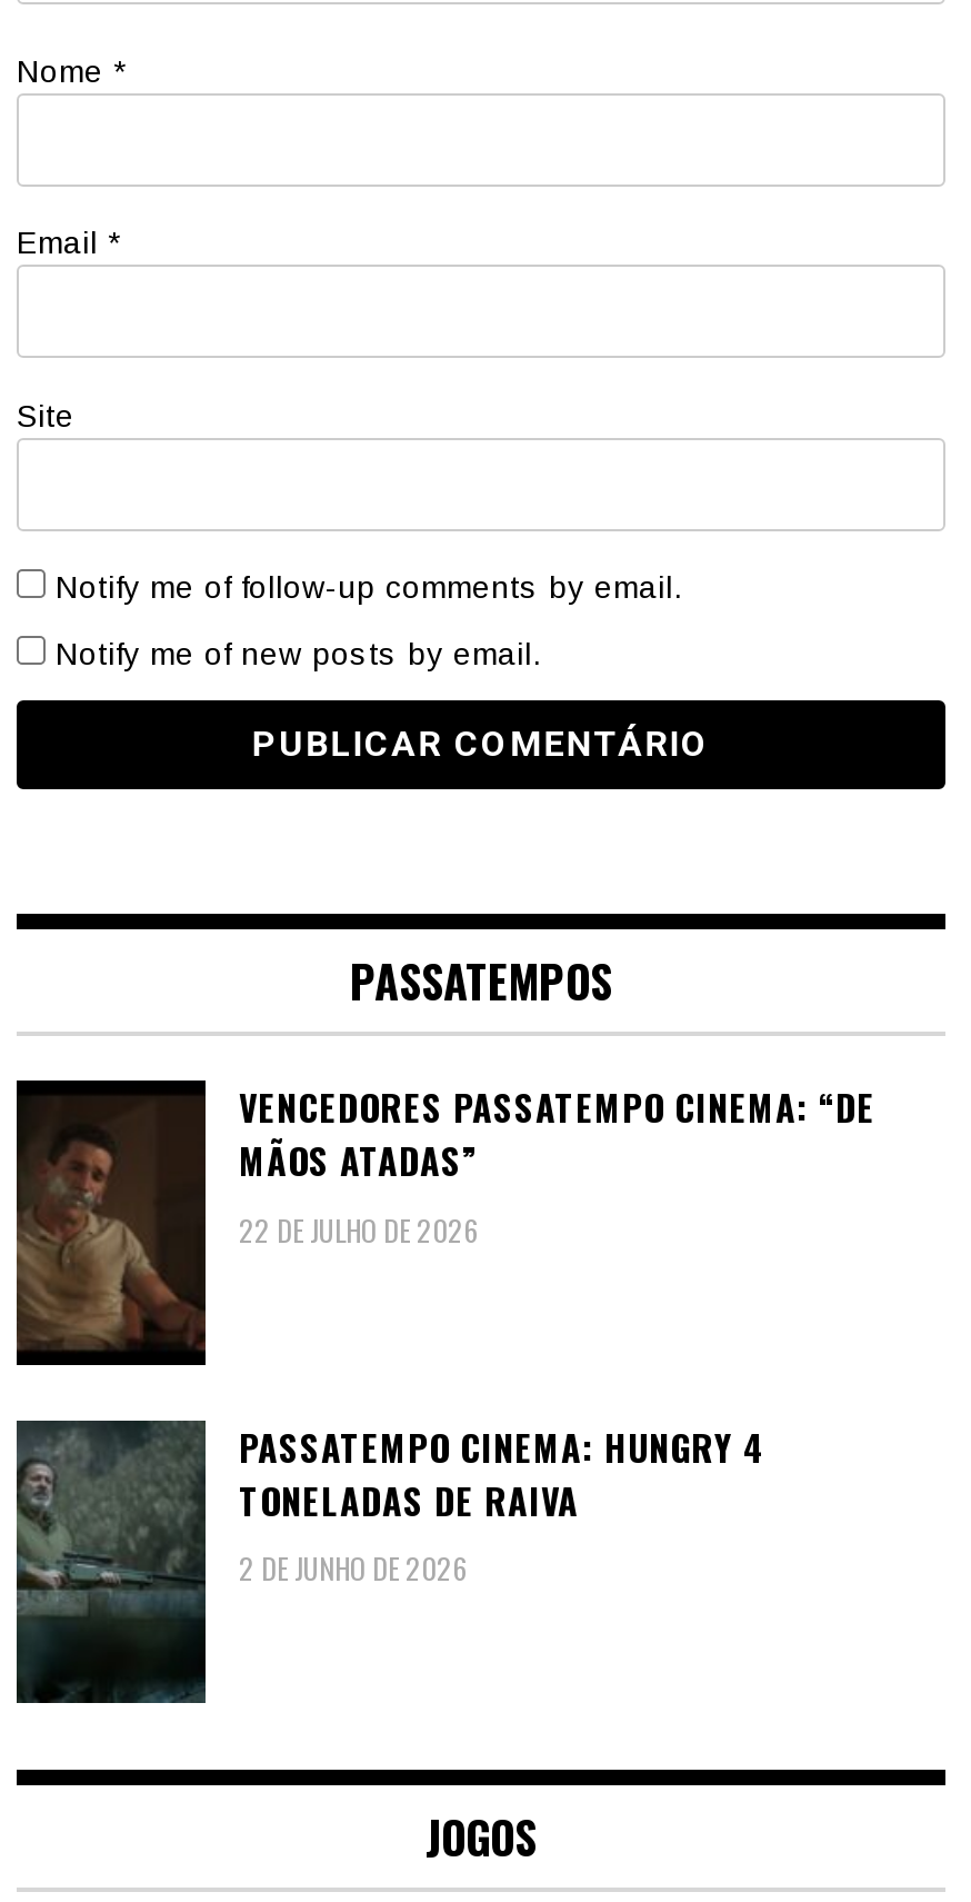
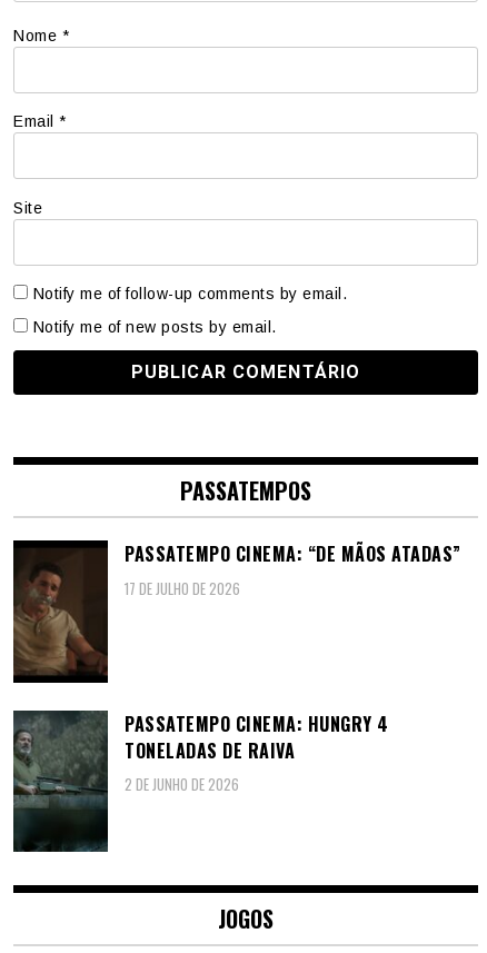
- VENCEDORES PASSATEMPO CINEMA: “DE
- MÃOS ATADAS”
- 22 DE JULHO DE 2026
+ PASSATEMPO CINEMA: “DE MÃOS ATADAS”
+ 17 DE JULHO DE 2026
